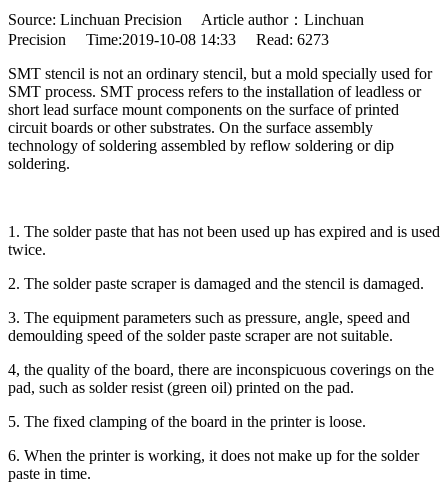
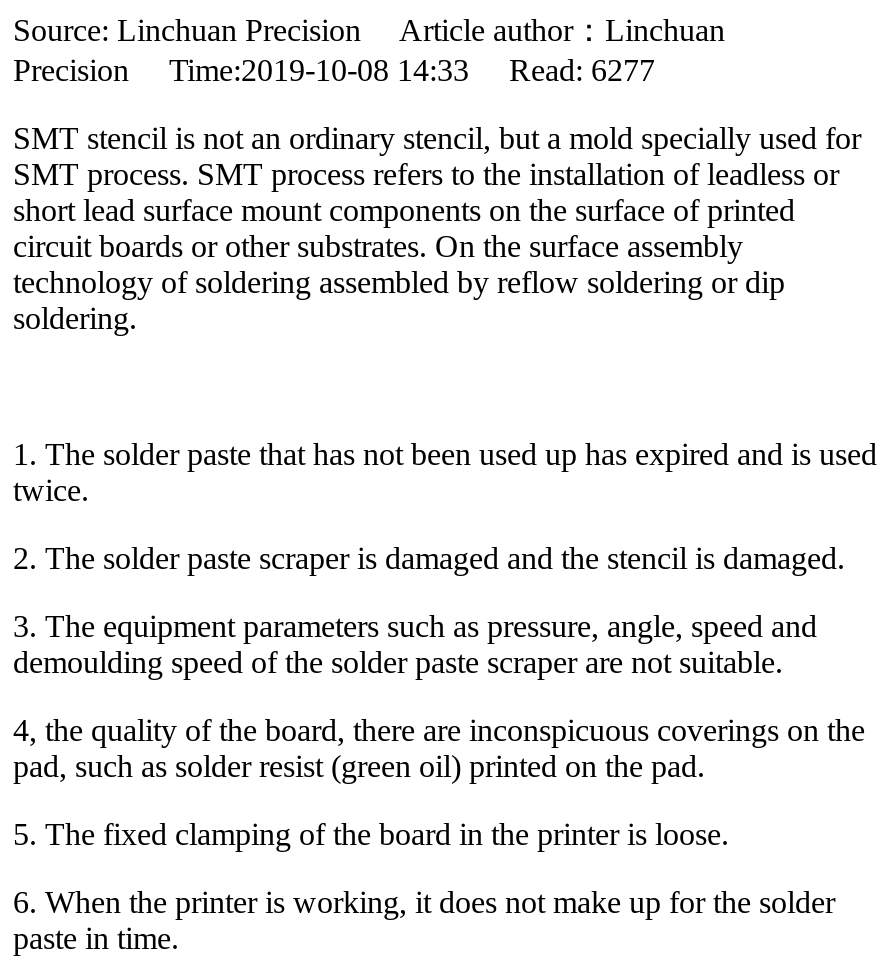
- Precision Time:2019-10-08 14:33 Read: 6273
+ Precision Time:2019-10-08 14:33 Read: 6277
